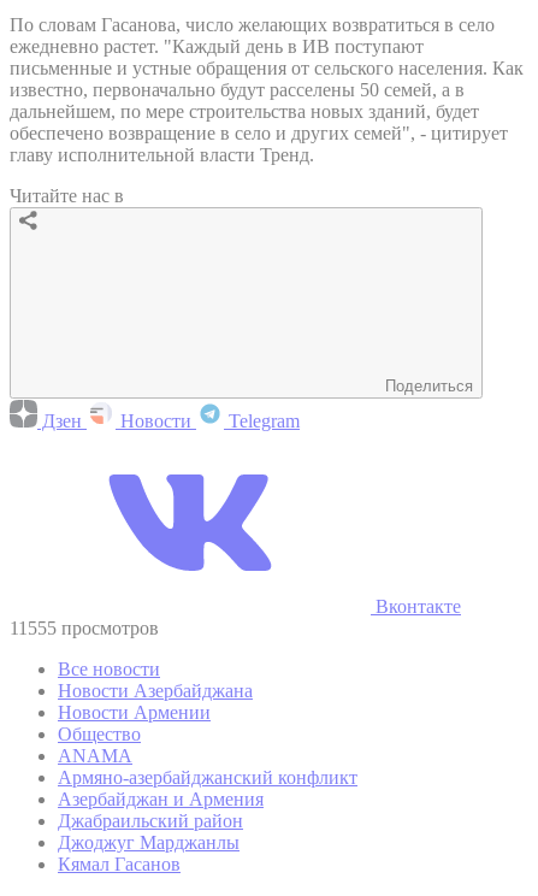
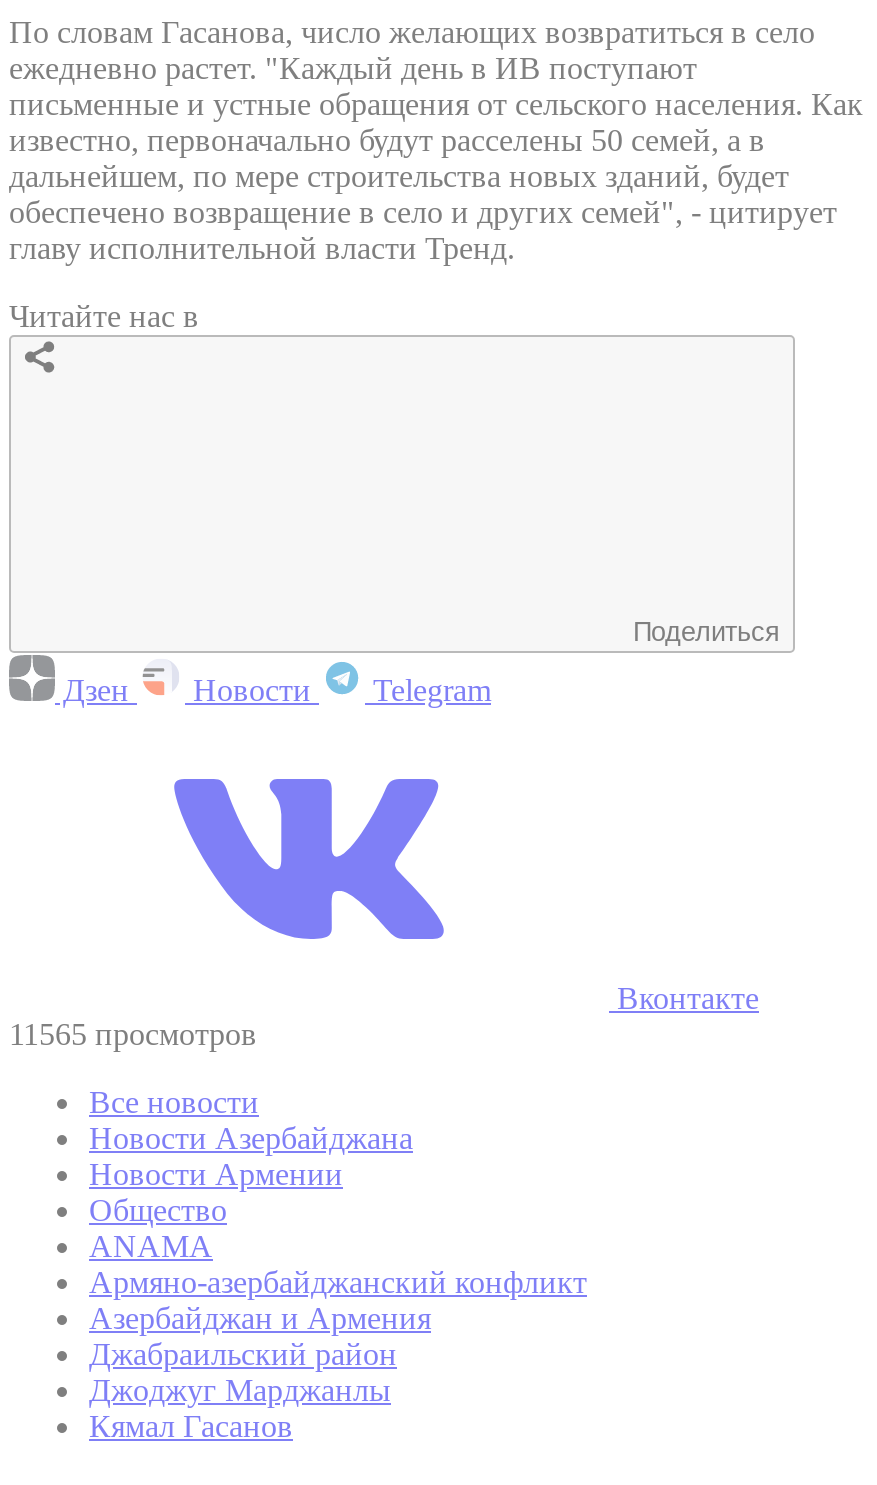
- 11555 просмотров
+ 11565 просмотров
